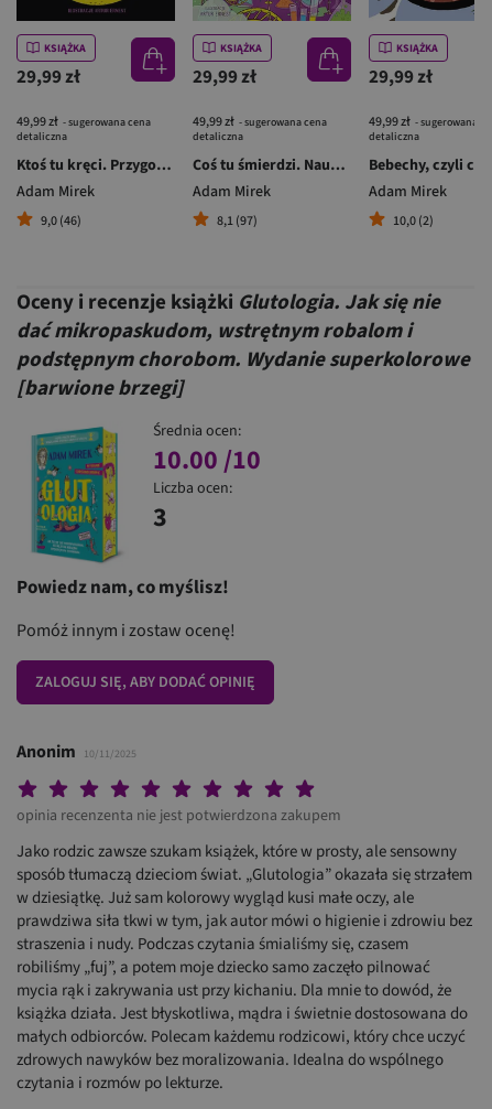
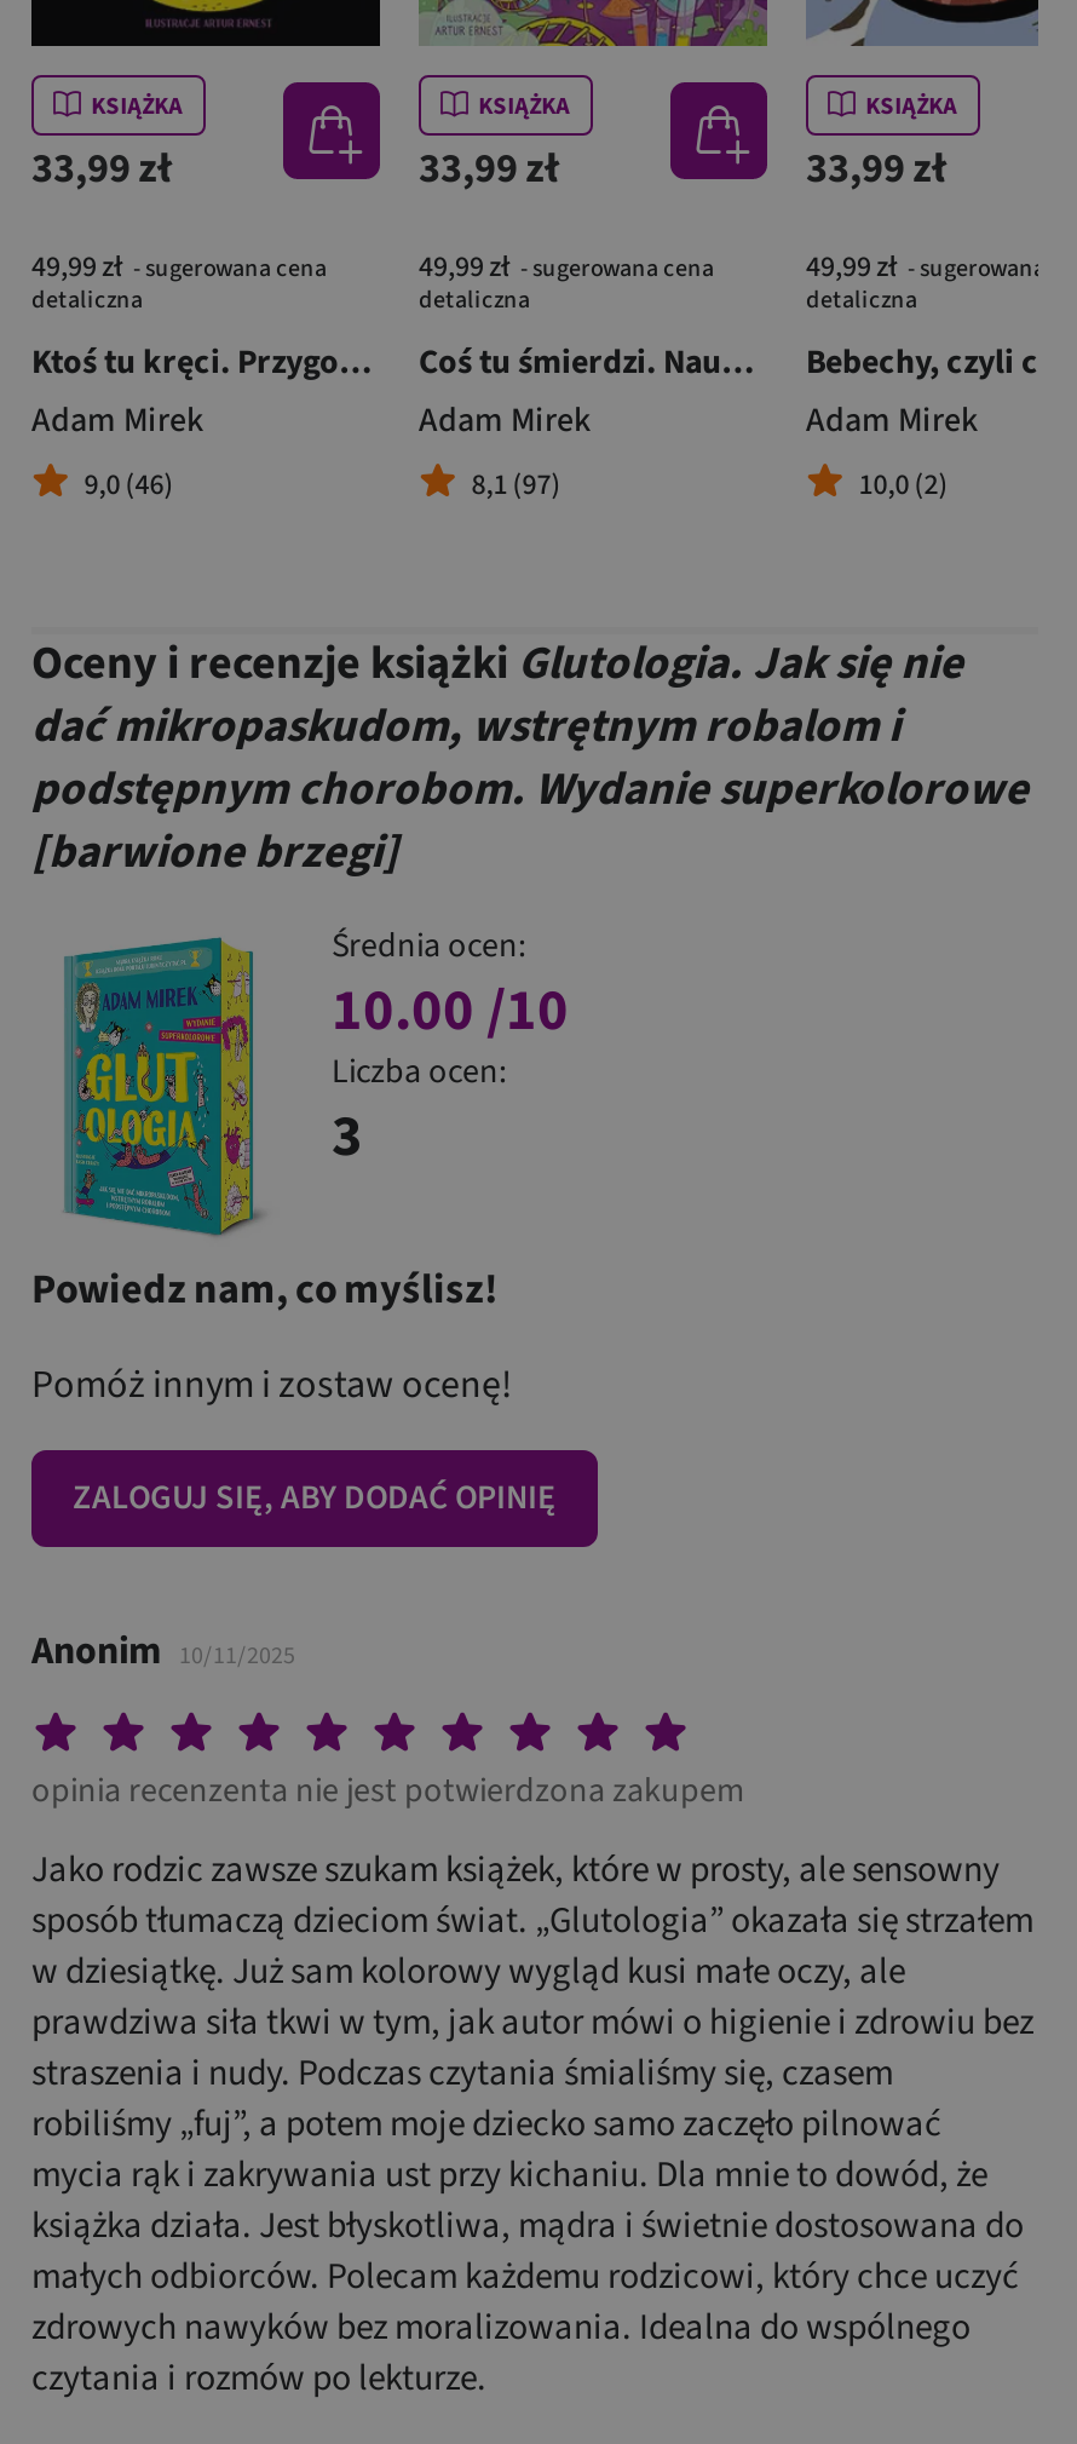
- 29,99 zł
+ 33,99 zł

- 29,99 zł
+ 33,99 zł

- 29,99 zł
+ 33,99 zł
